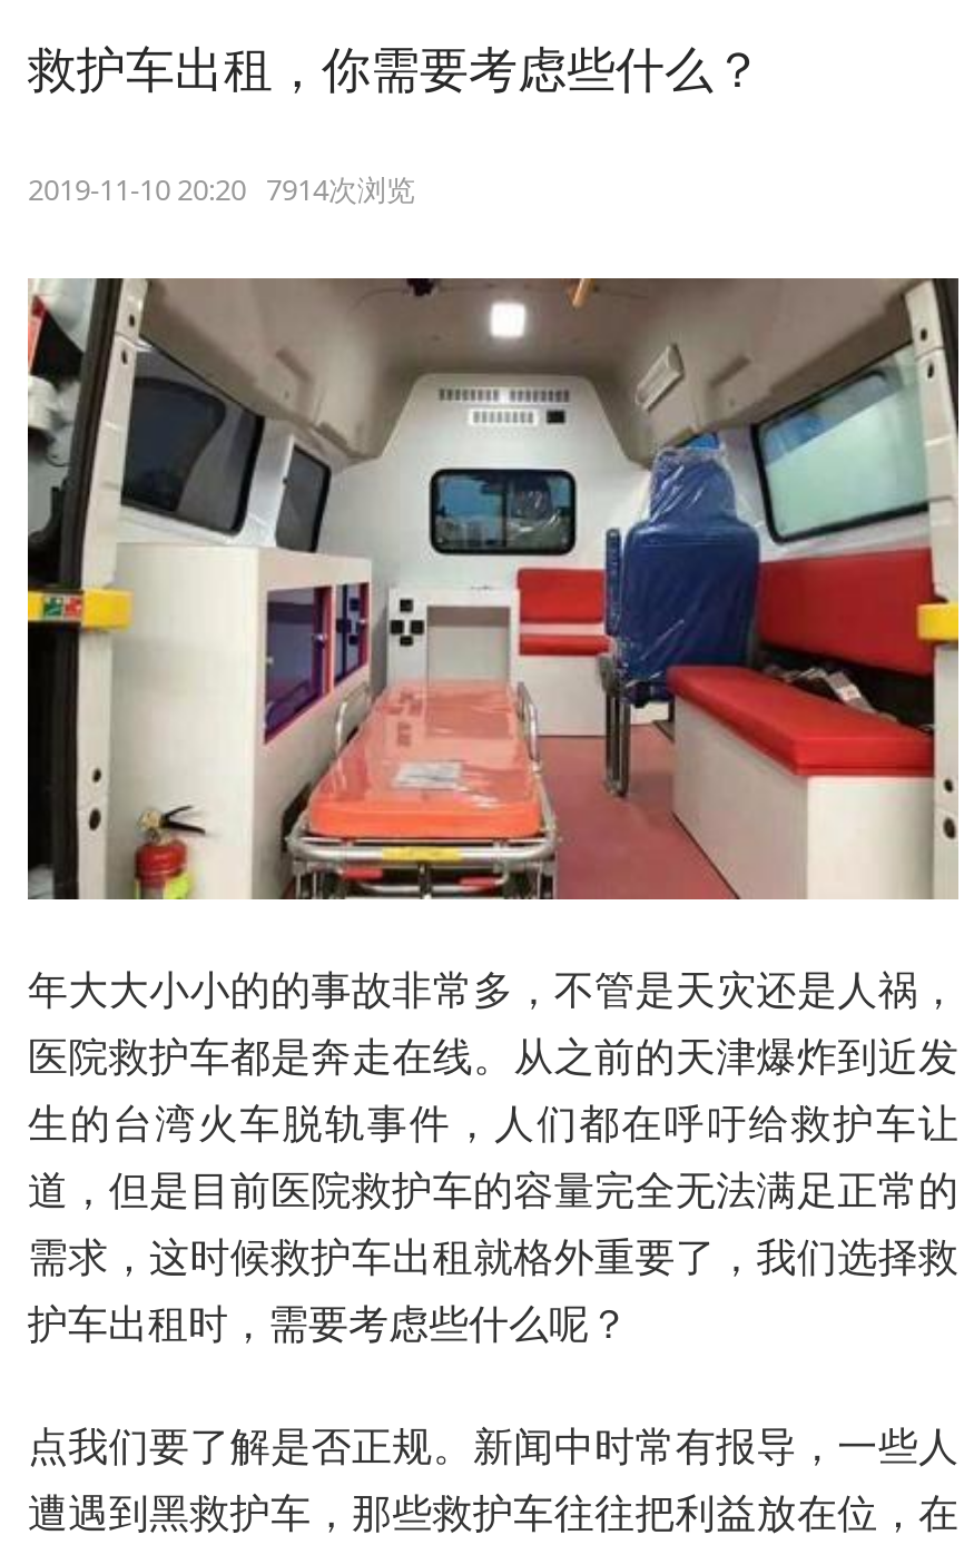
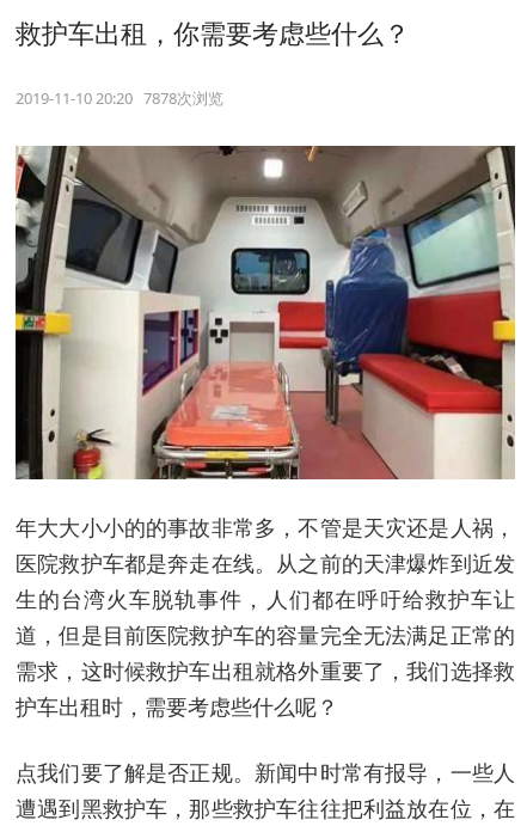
- 2019-11-10 20:20 7914次浏览
+ 2019-11-10 20:20 7878次浏览
